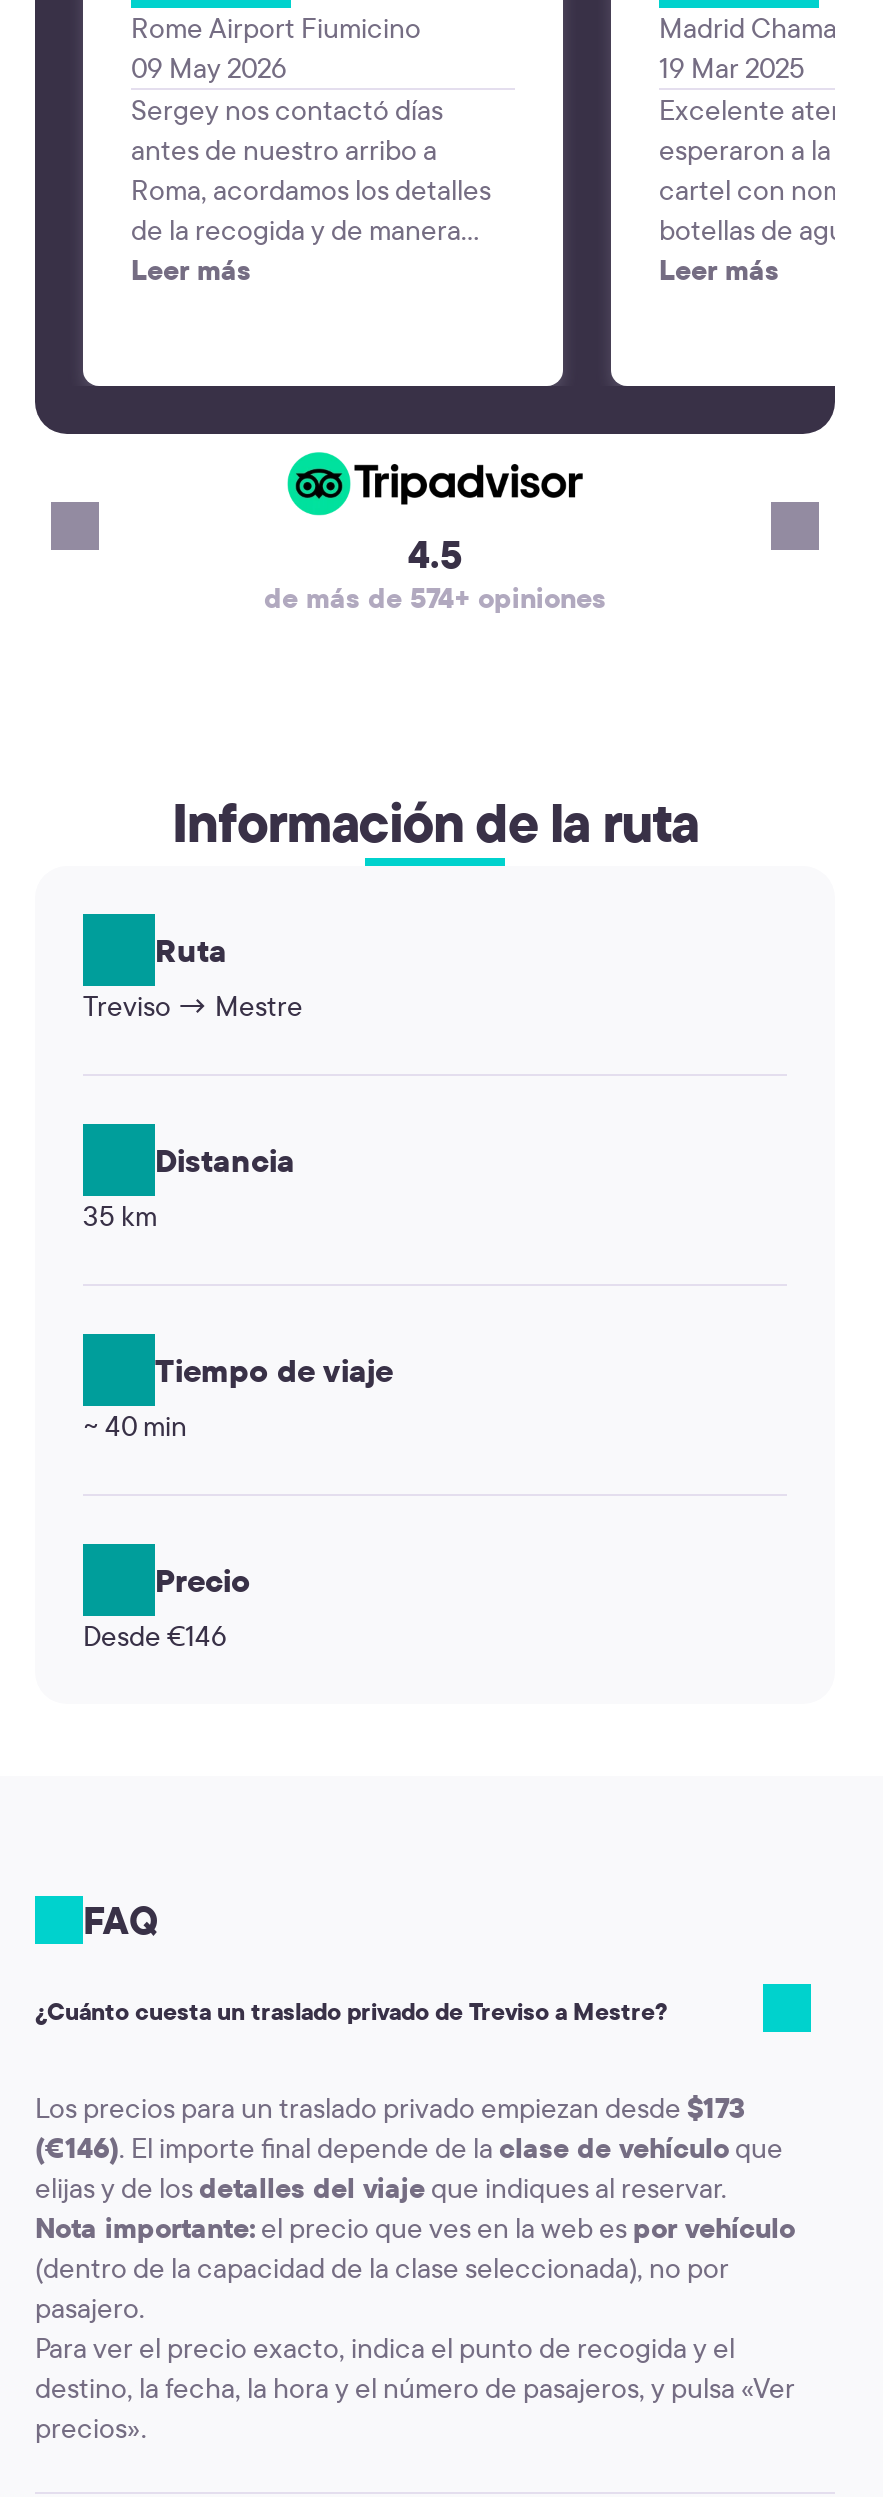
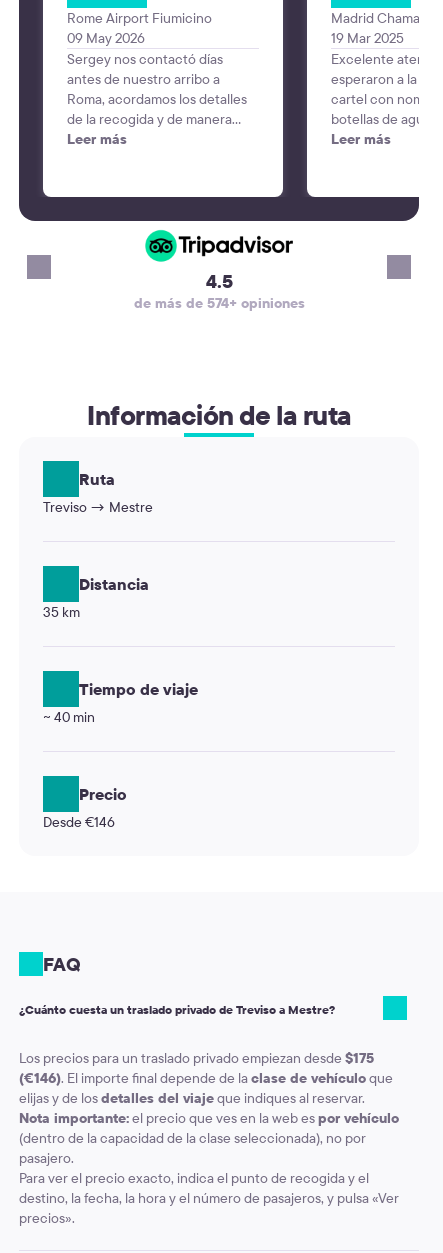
- Los precios para un traslado privado empiezan desde $173
+ Los precios para un traslado privado empiezan desde $175
